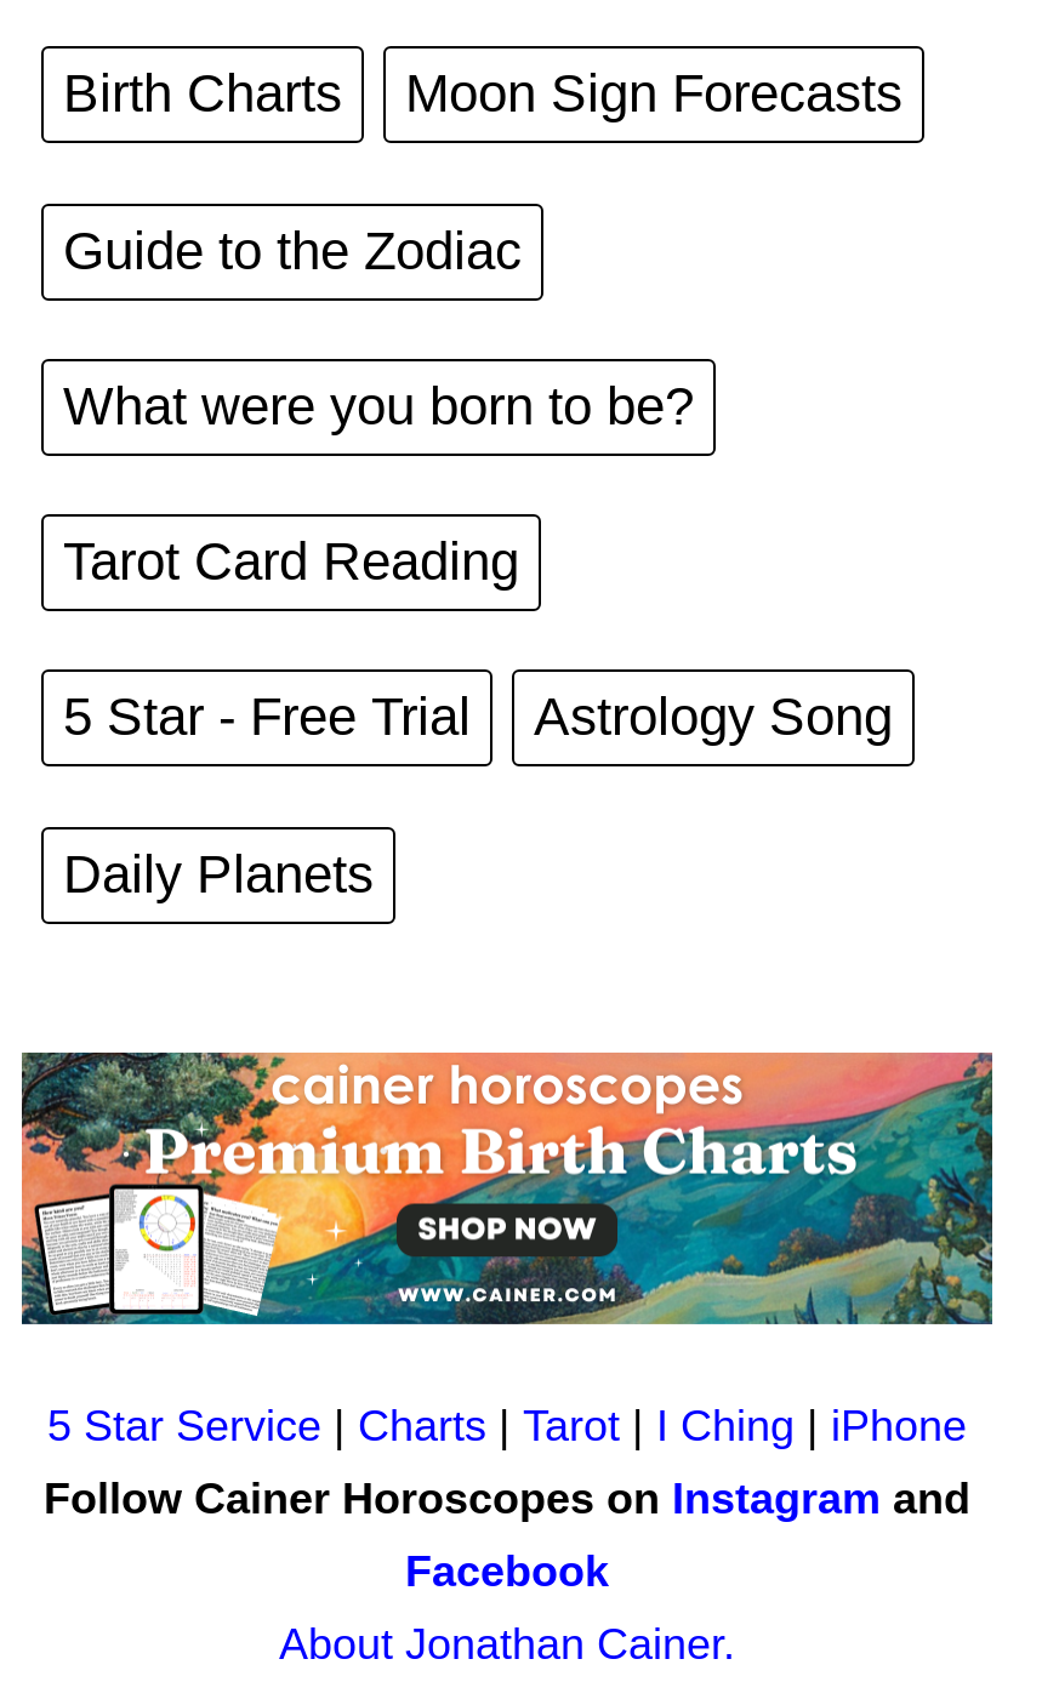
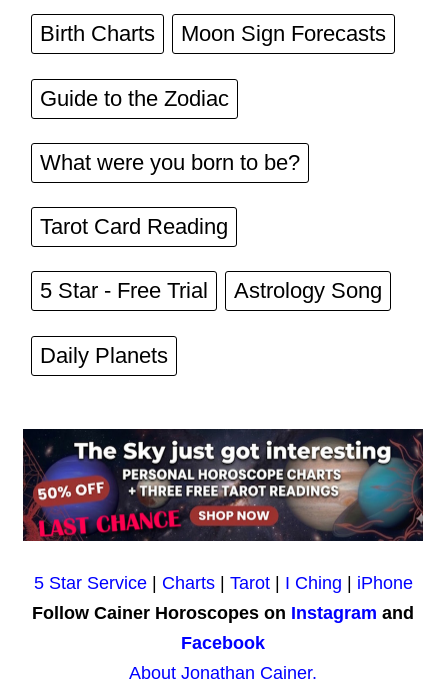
- [image]
+ [image]
